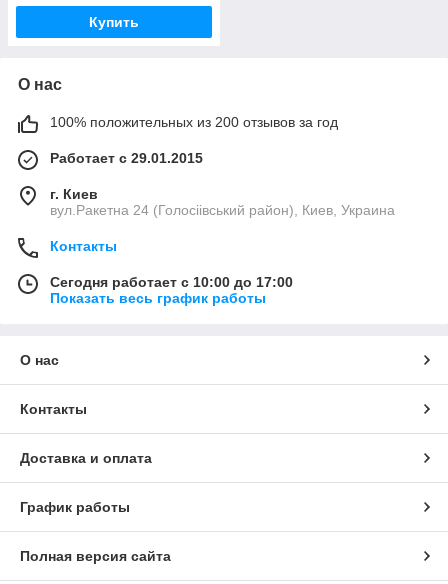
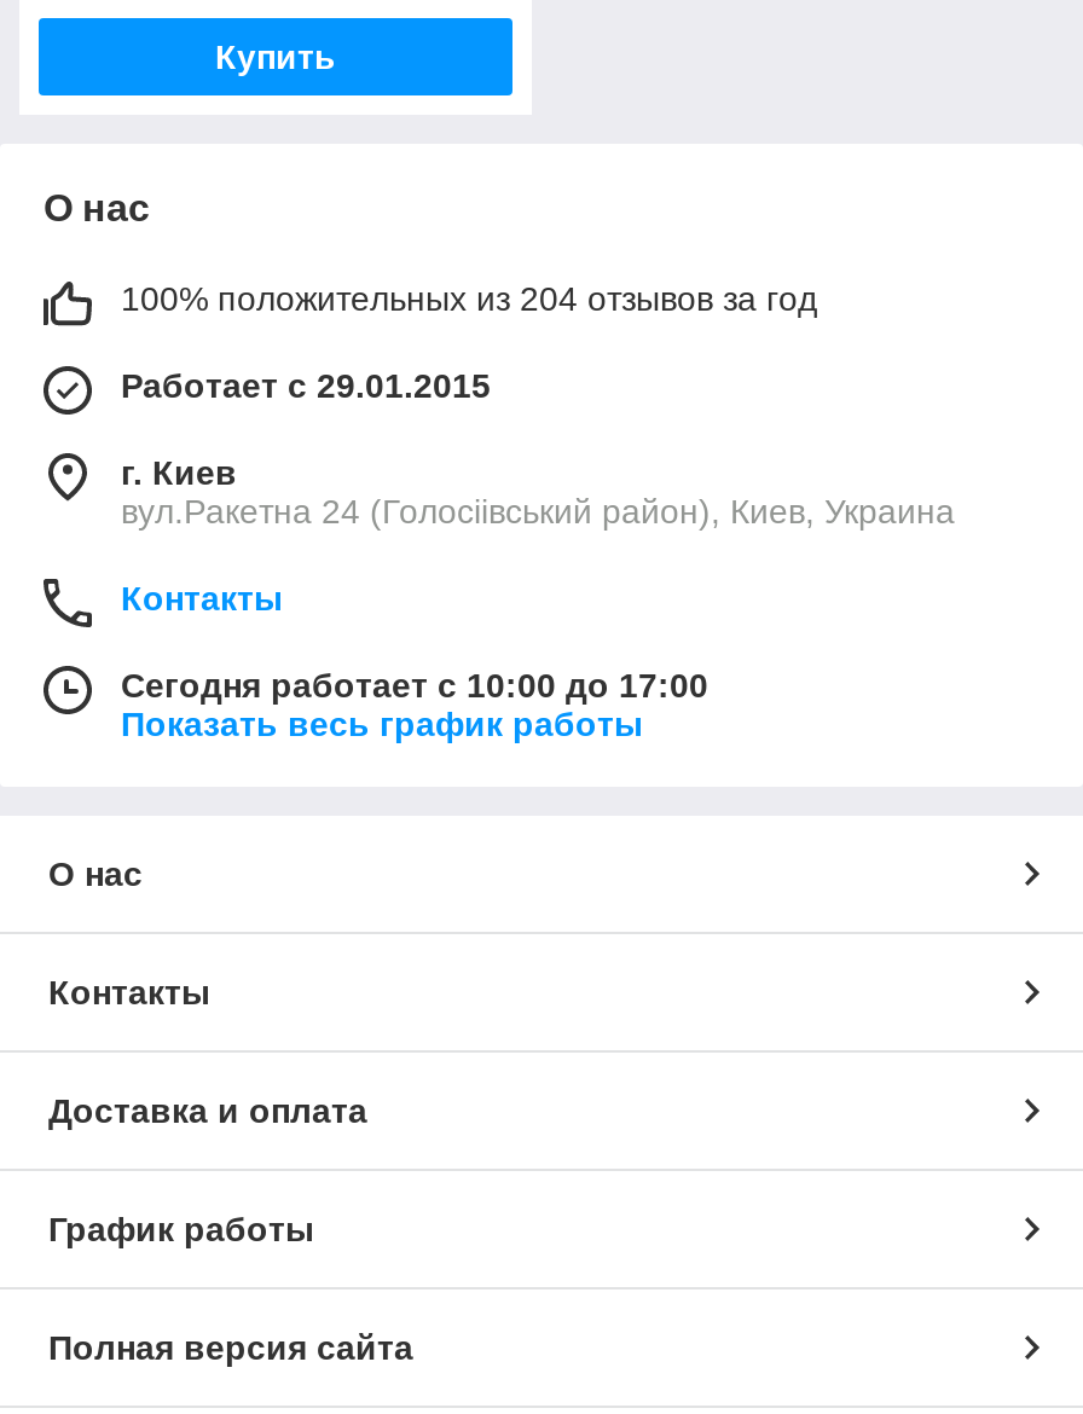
- 100% положительных из 200 отзывов за год
+ 100% положительных из 204 отзывов за год
